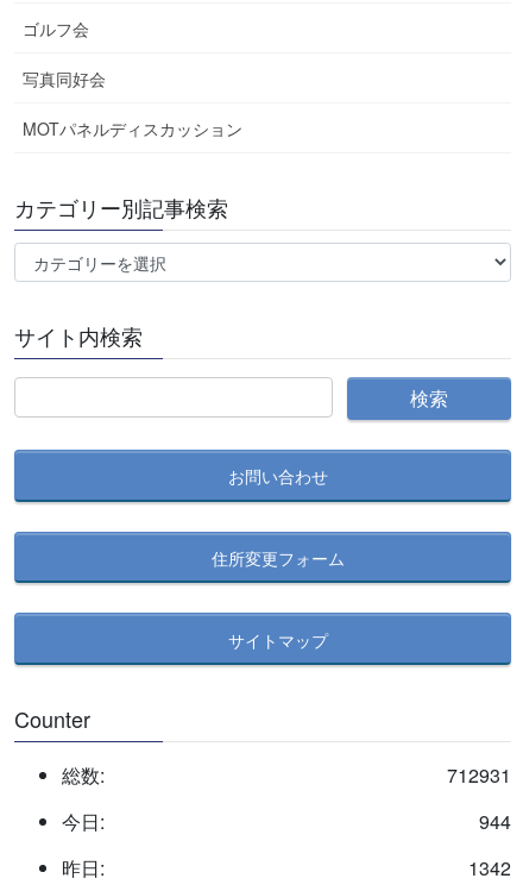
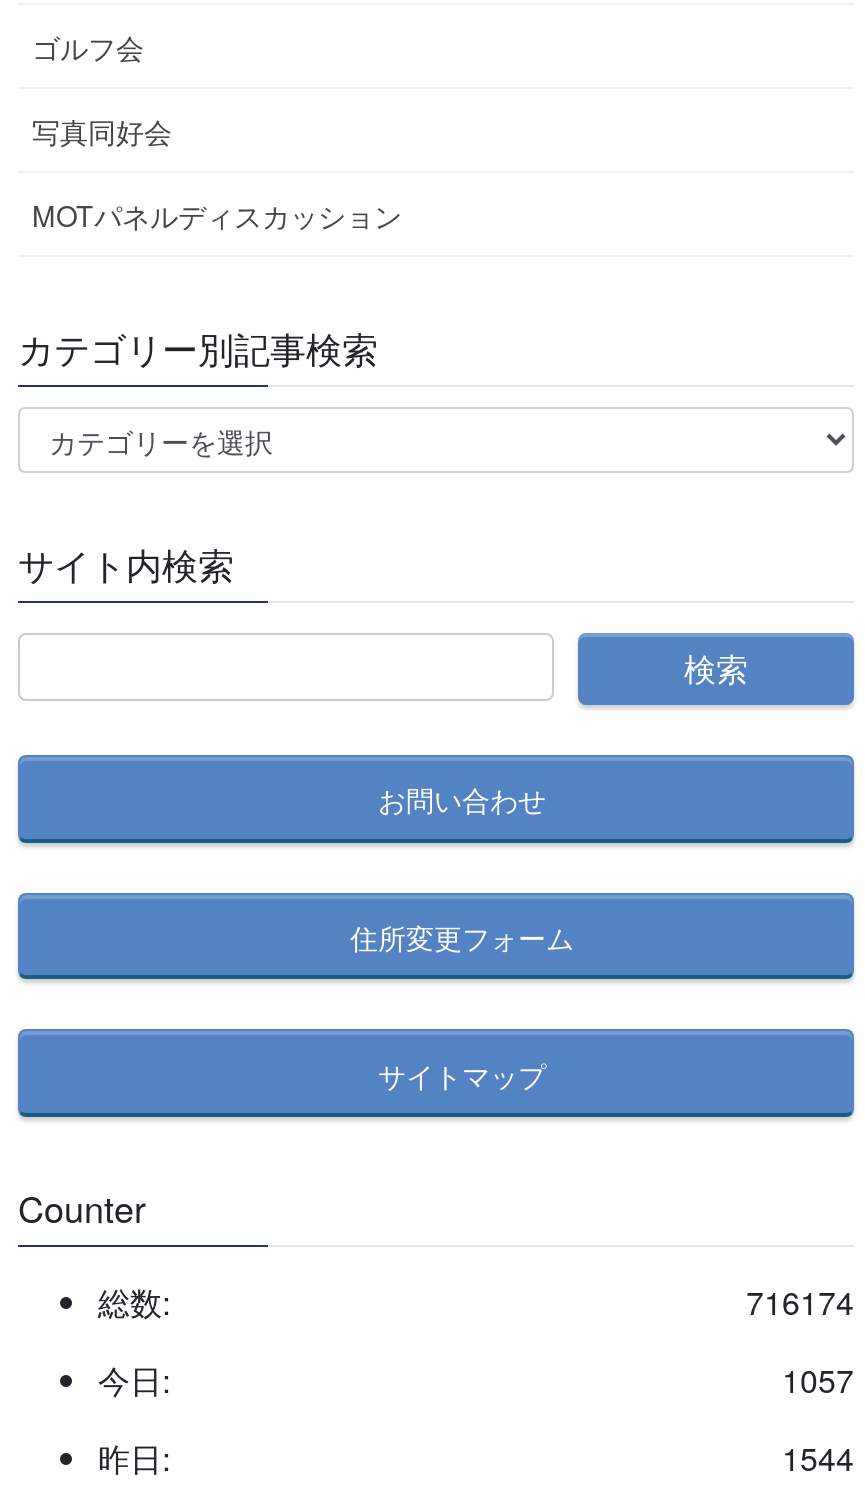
- 712931
+ 716174

- 944
+ 1057

- 1342
+ 1544
